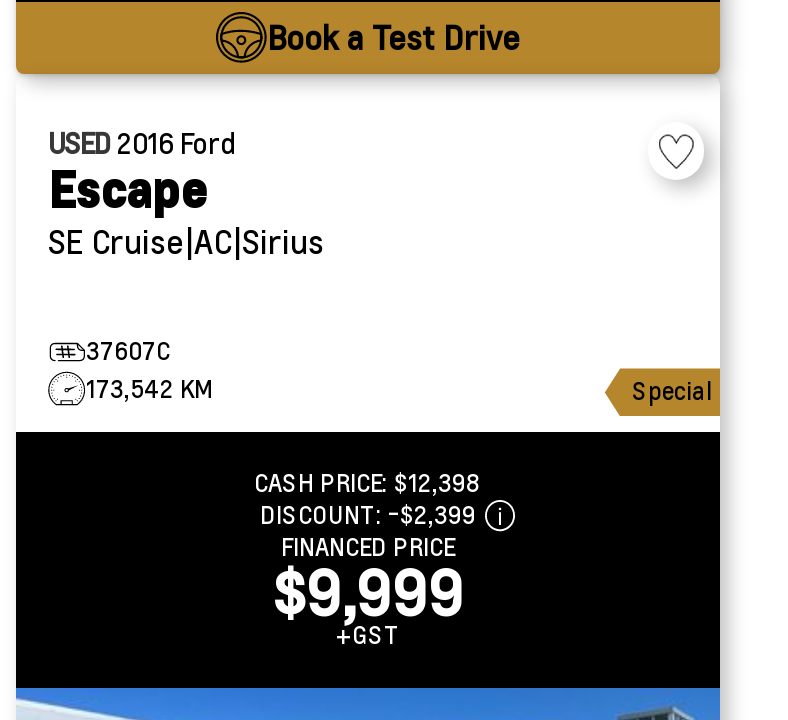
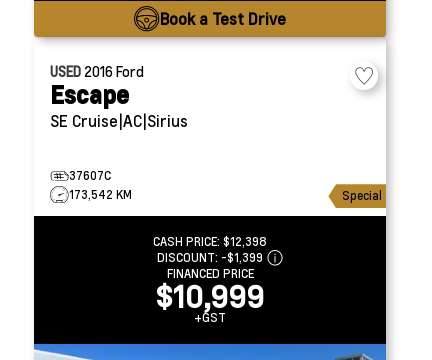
- DISCOUNT: -$2,399
+ DISCOUNT: -$1,399

- $9,999
+ $10,999
